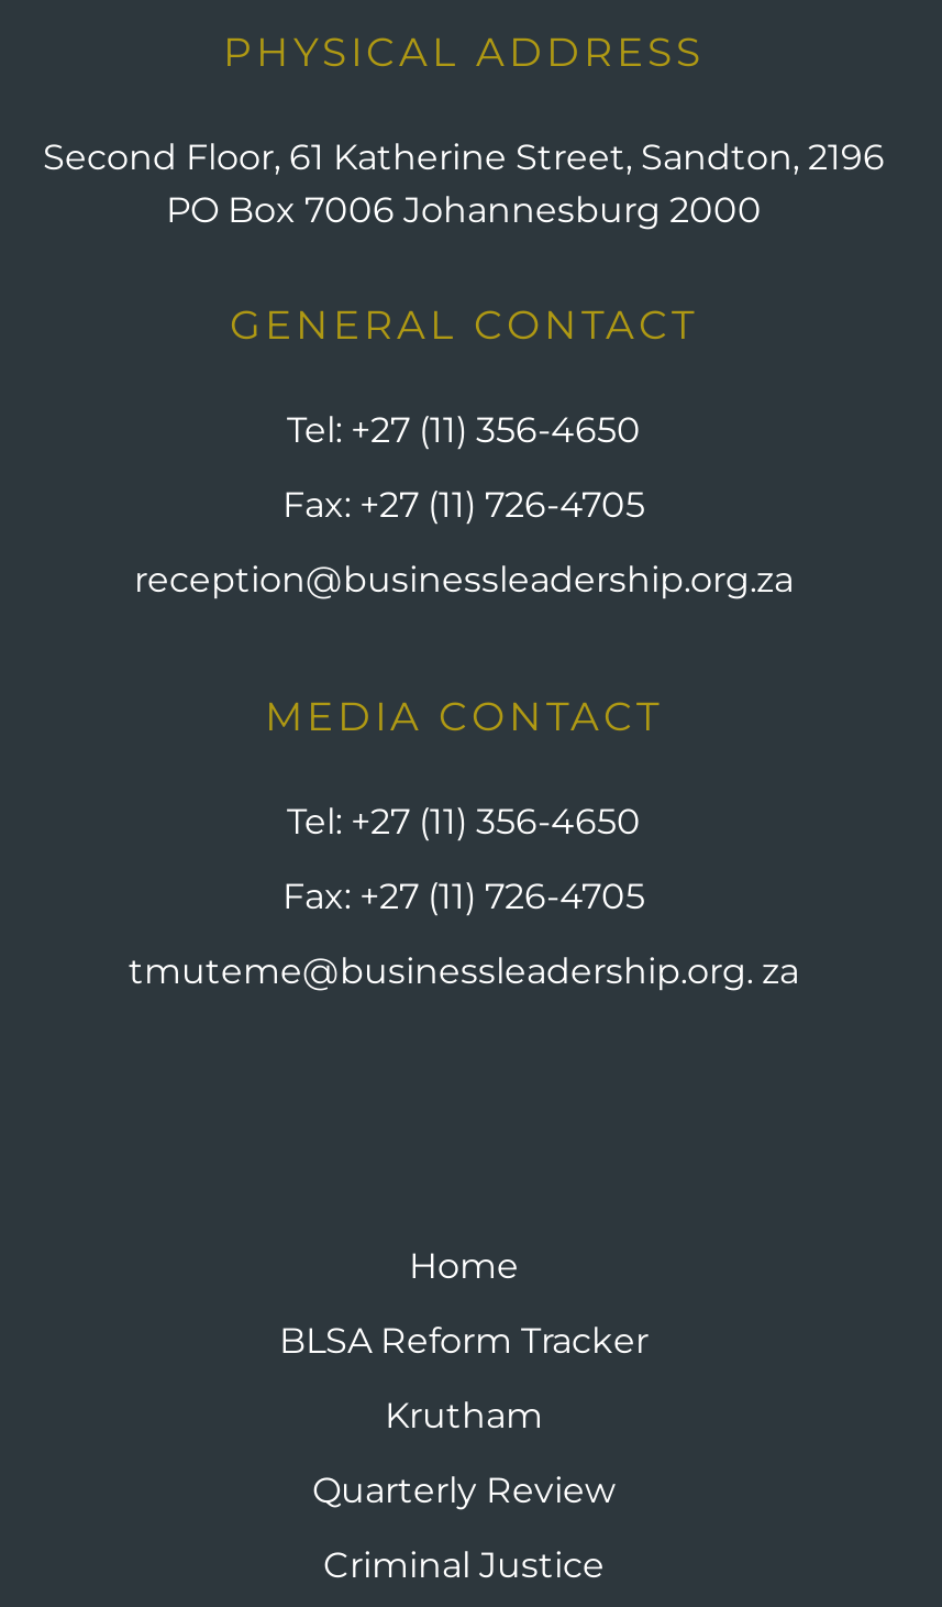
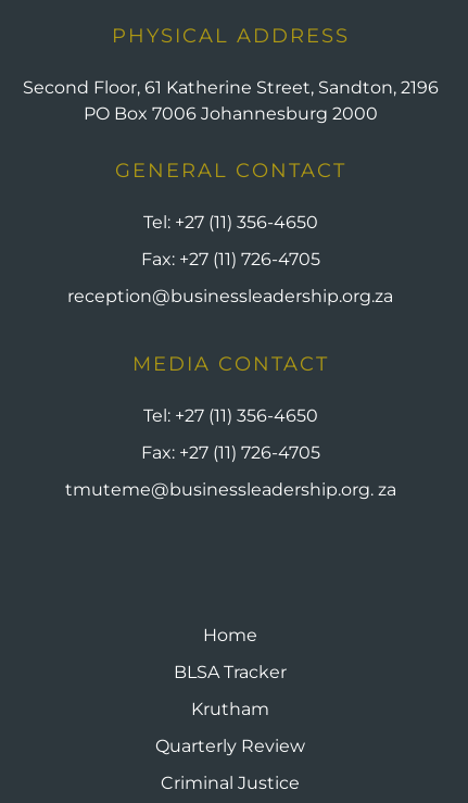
- BLSA Reform Tracker
+ BLSA Tracker
